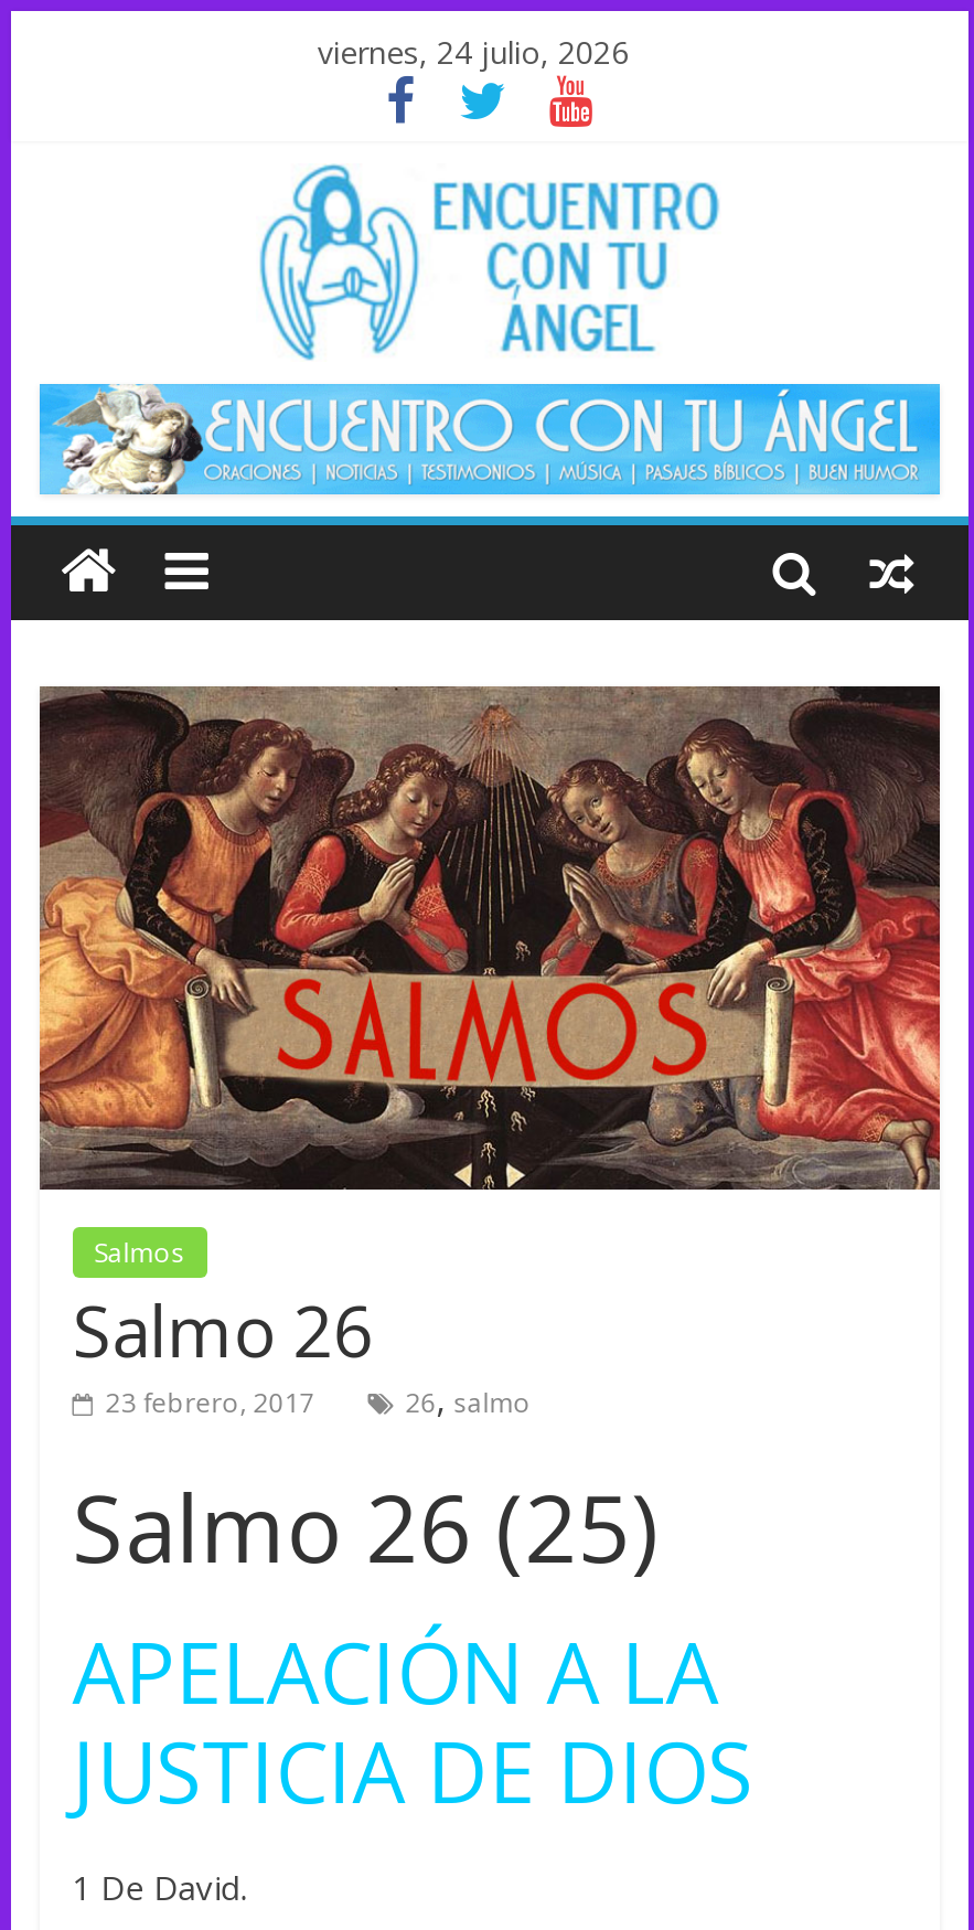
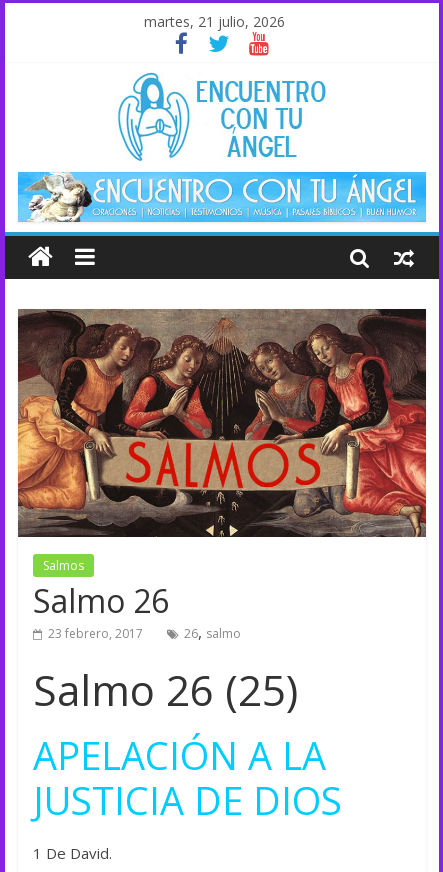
- viernes, 24 julio, 2026
+ martes, 21 julio, 2026
